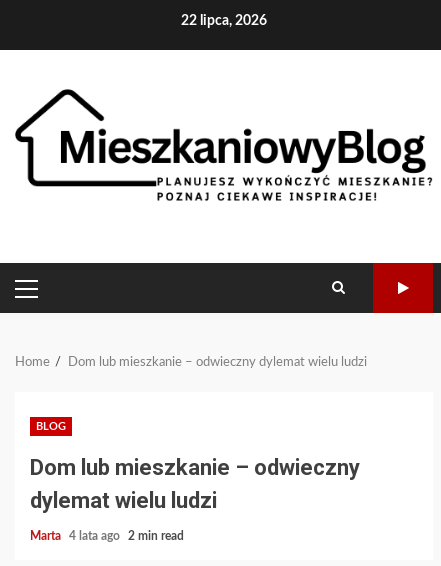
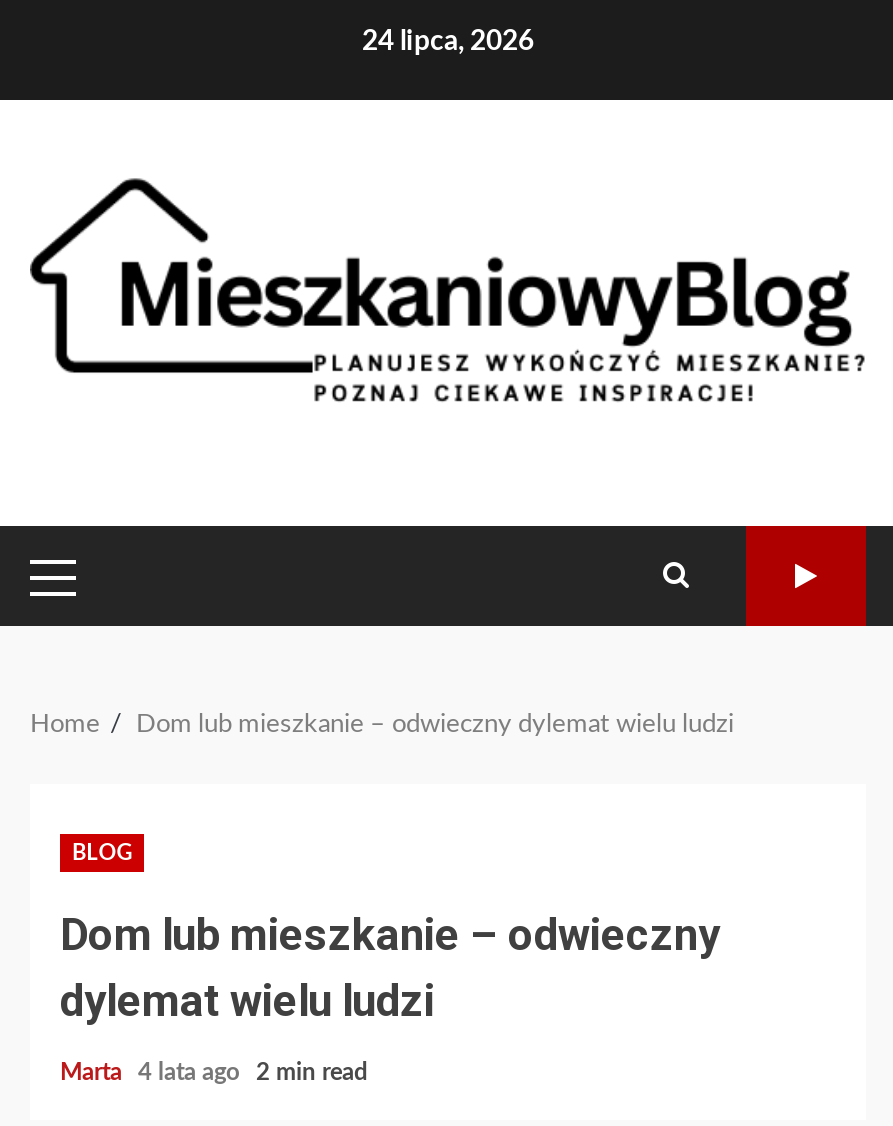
- 22 lipca, 2026
+ 24 lipca, 2026
